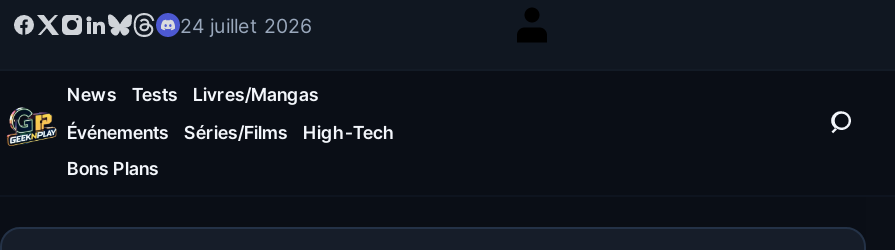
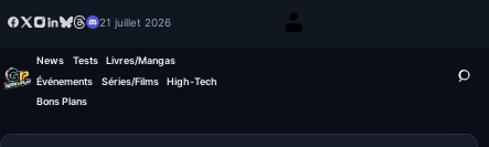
- 24 juillet 2026
+ 21 juillet 2026
